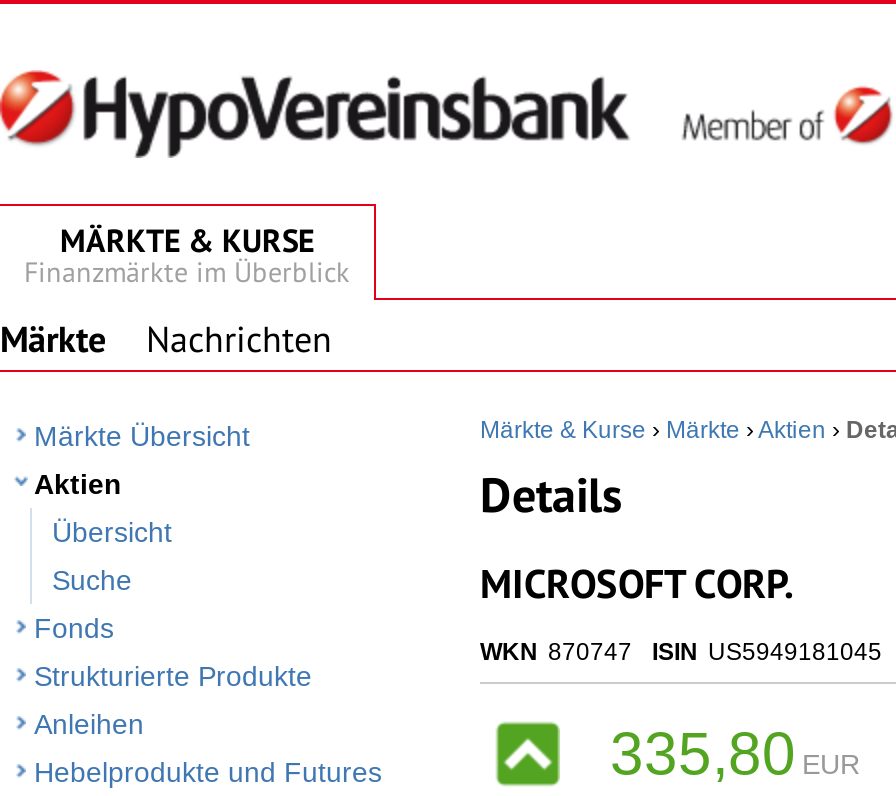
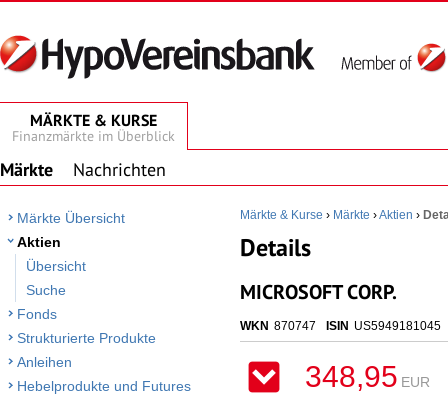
- [image]
- 335,80 EUR
+ [image]
+ 348,95 EUR
